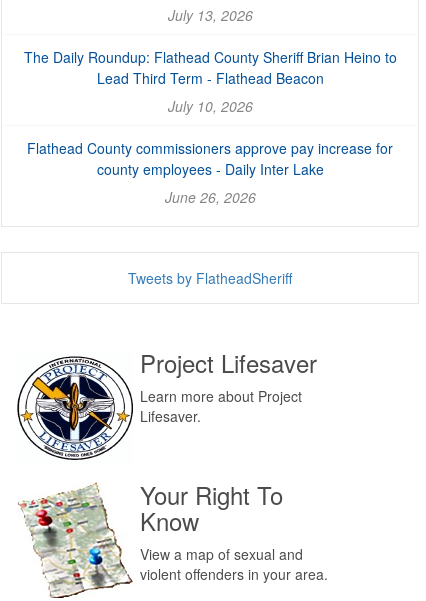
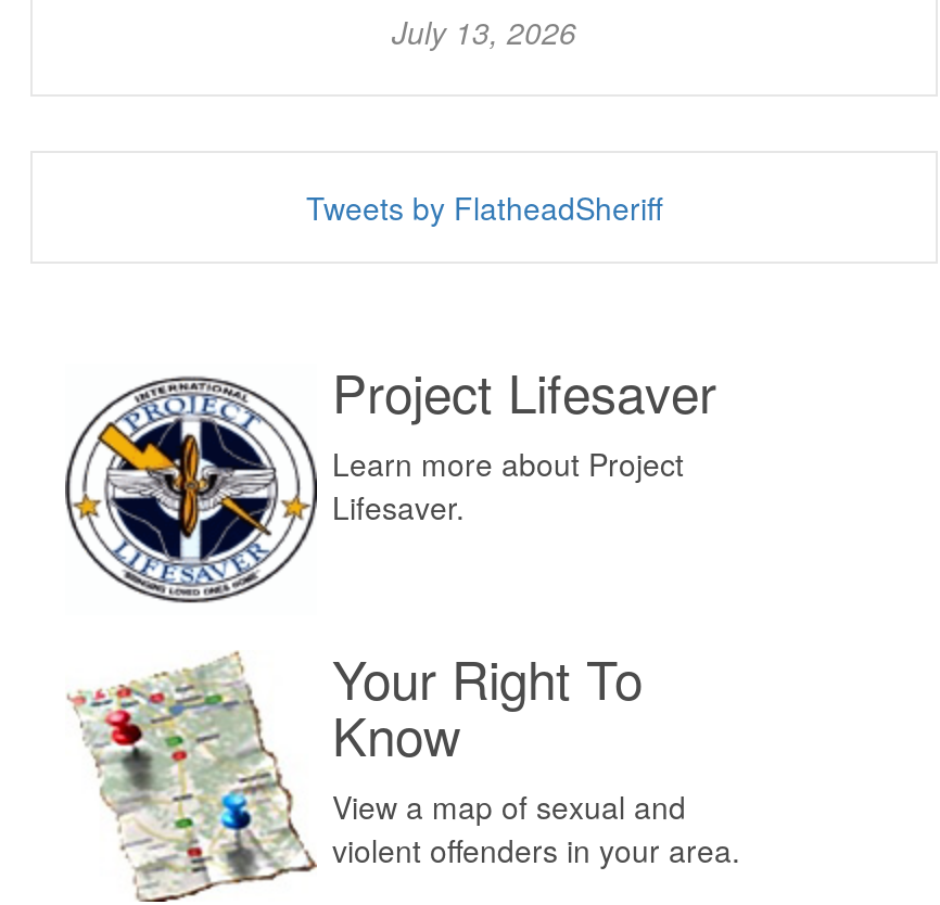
- The Daily Roundup: Flathead County Sheriff Brian Heino to
- Lead Third Term - Flathead Beacon
- July 10, 2026
- Flathead County commissioners approve pay increase for
- county employees - Daily Inter Lake
- June 26, 2026
